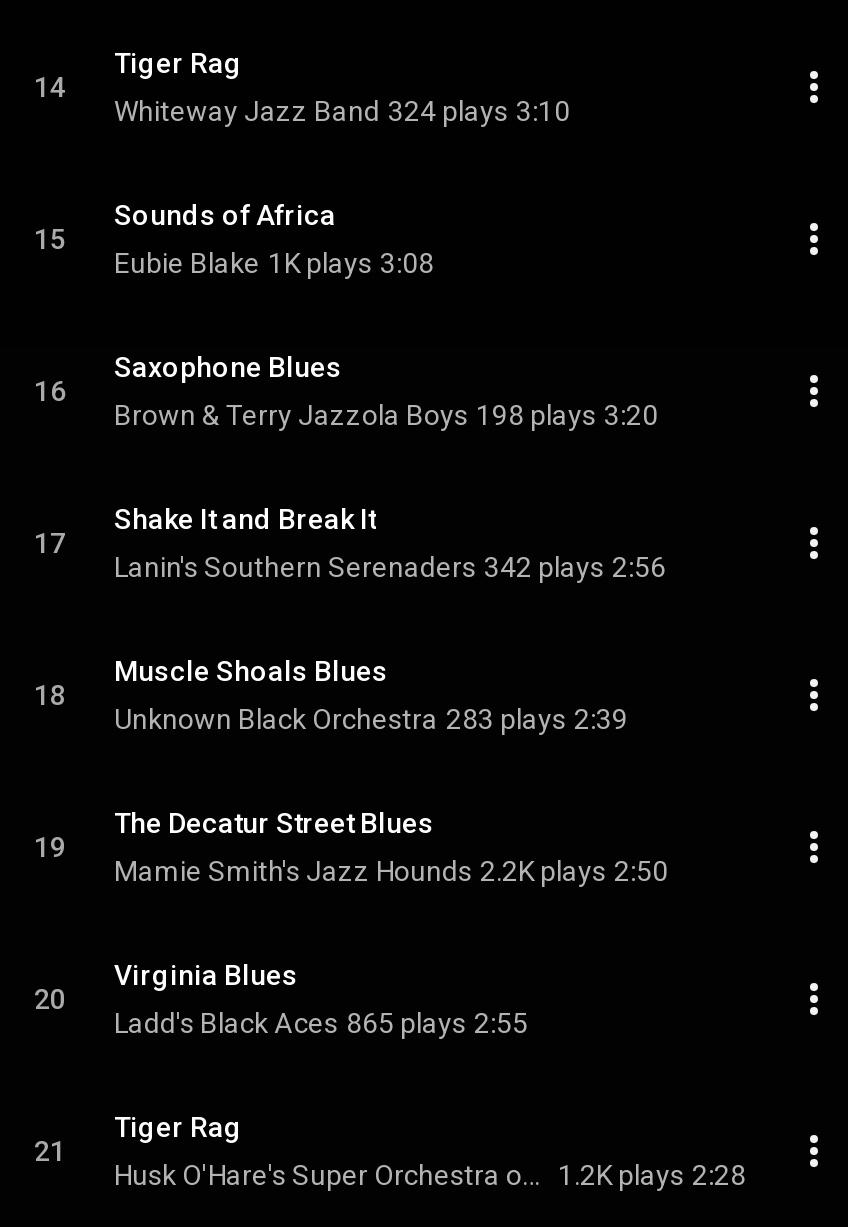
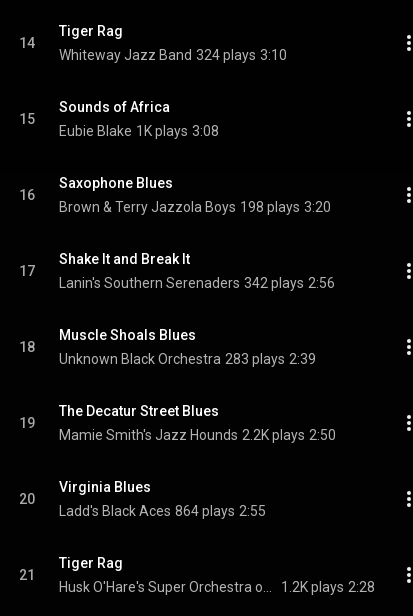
- Ladd's Black Aces 865 plays 2:55
+ Ladd's Black Aces 864 plays 2:55
